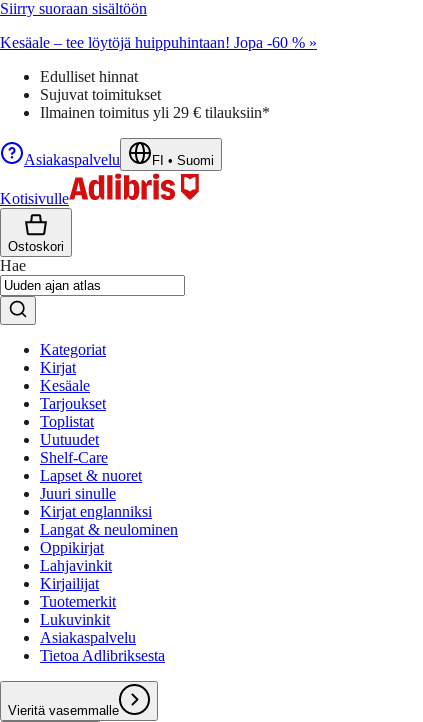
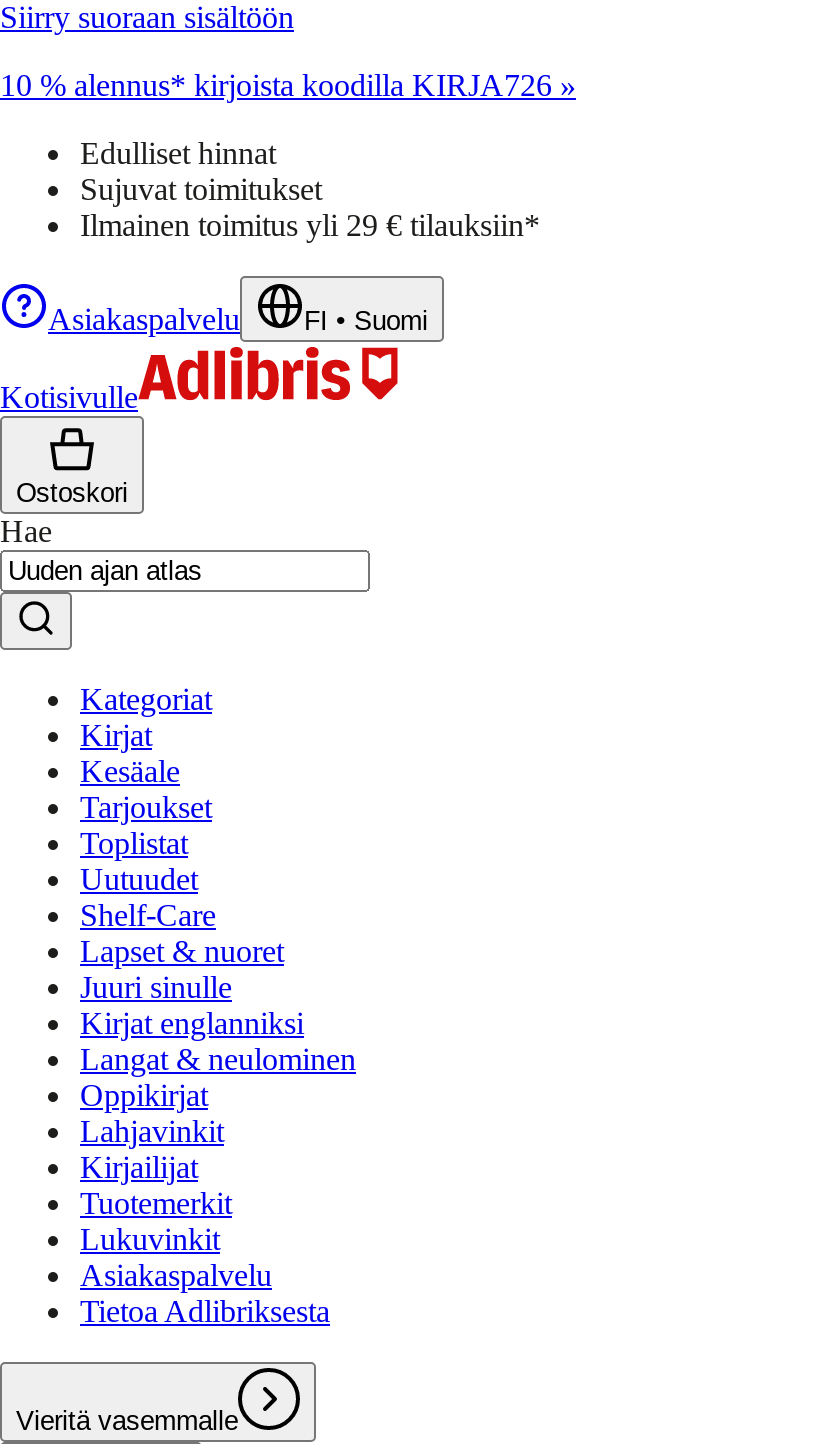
- Kesäale – tee löytöjä huippuhintaan! Jopa -60 % »
+ 10 % alennus* kirjoista koodilla KIRJA726 »
